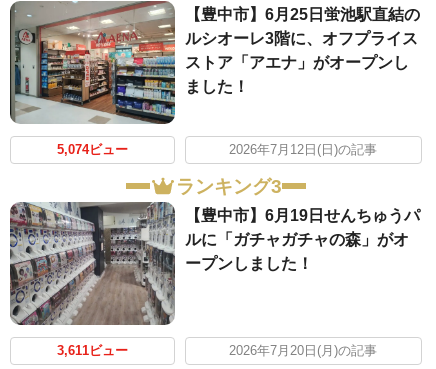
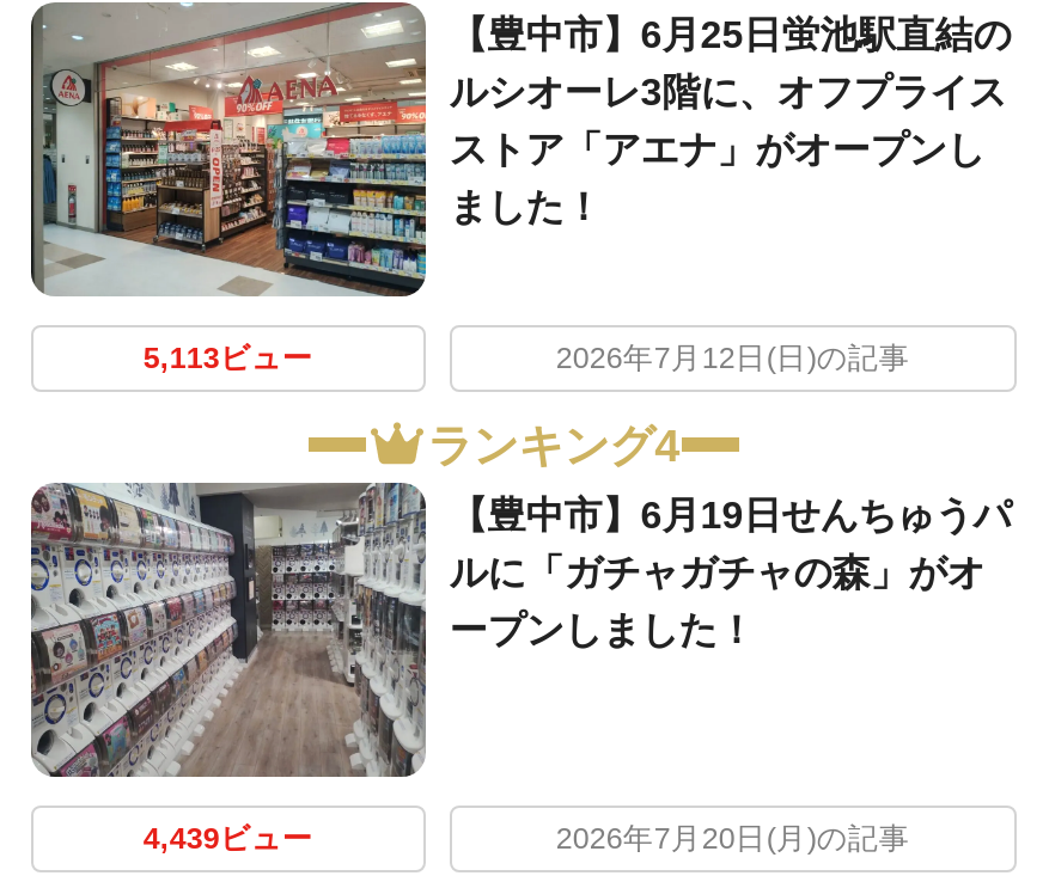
- 5,074ビュー
+ 5,113ビュー

- ランキング3
+ ランキング4

- 3,611ビュー
+ 4,439ビュー
